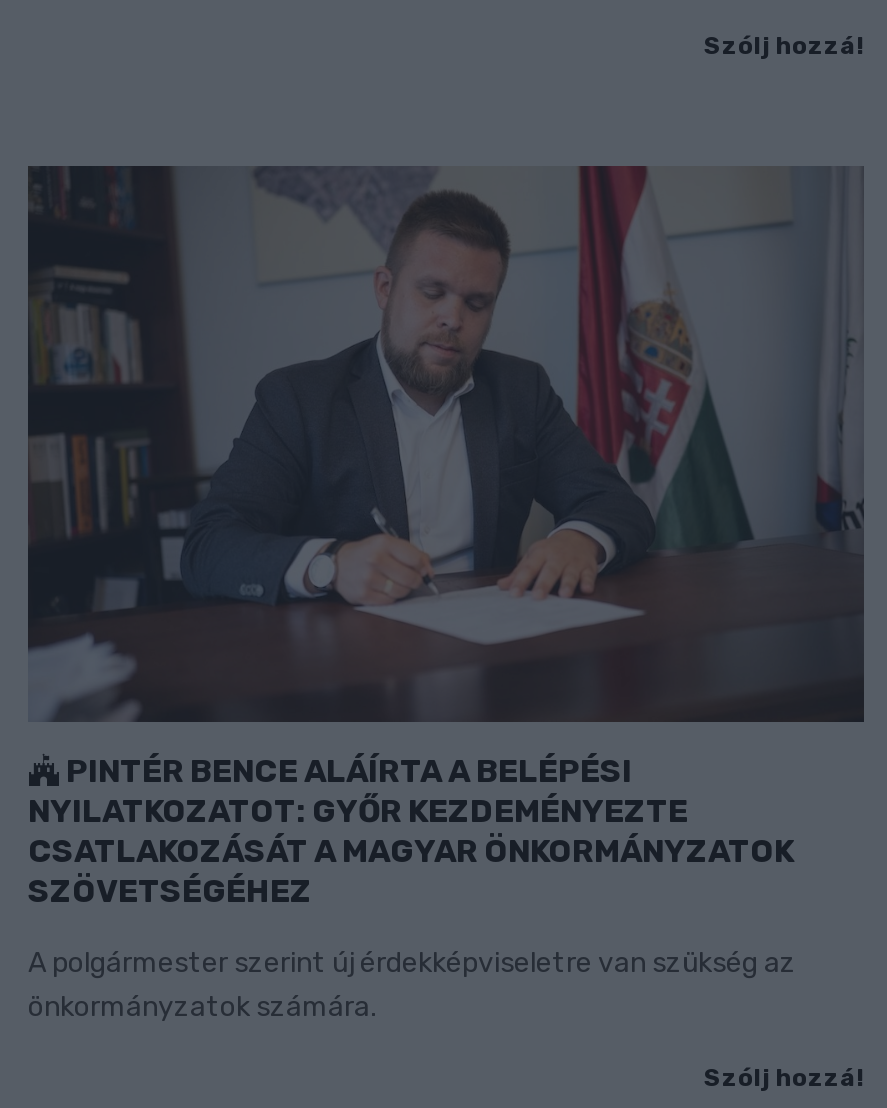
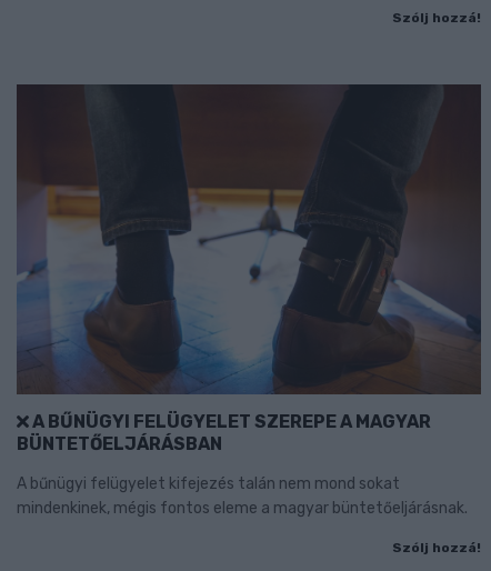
- [image]
- PINTÉR BENCE ALÁÍRTA A BELÉPÉSI
- NYILATKOZATOT: GYŐR KEZDEMÉNYEZTE
- CSATLAKOZÁSÁT A MAGYAR ÖNKORMÁNYZATOK
- SZÖVETSÉGÉHEZ
+ [image]
+ A BŰNÜGYI FELÜGYELET SZEREPE A MAGYAR
+ BÜNTETŐELJÁRÁSBAN

- A polgármester szerint új érdekképviseletre van szükség az
- önkormányzatok számára.
+ A bűnügyi felügyelet kifejezés talán nem mond sokat
+ mindenkinek, mégis fontos eleme a magyar büntetőeljárásnak.
